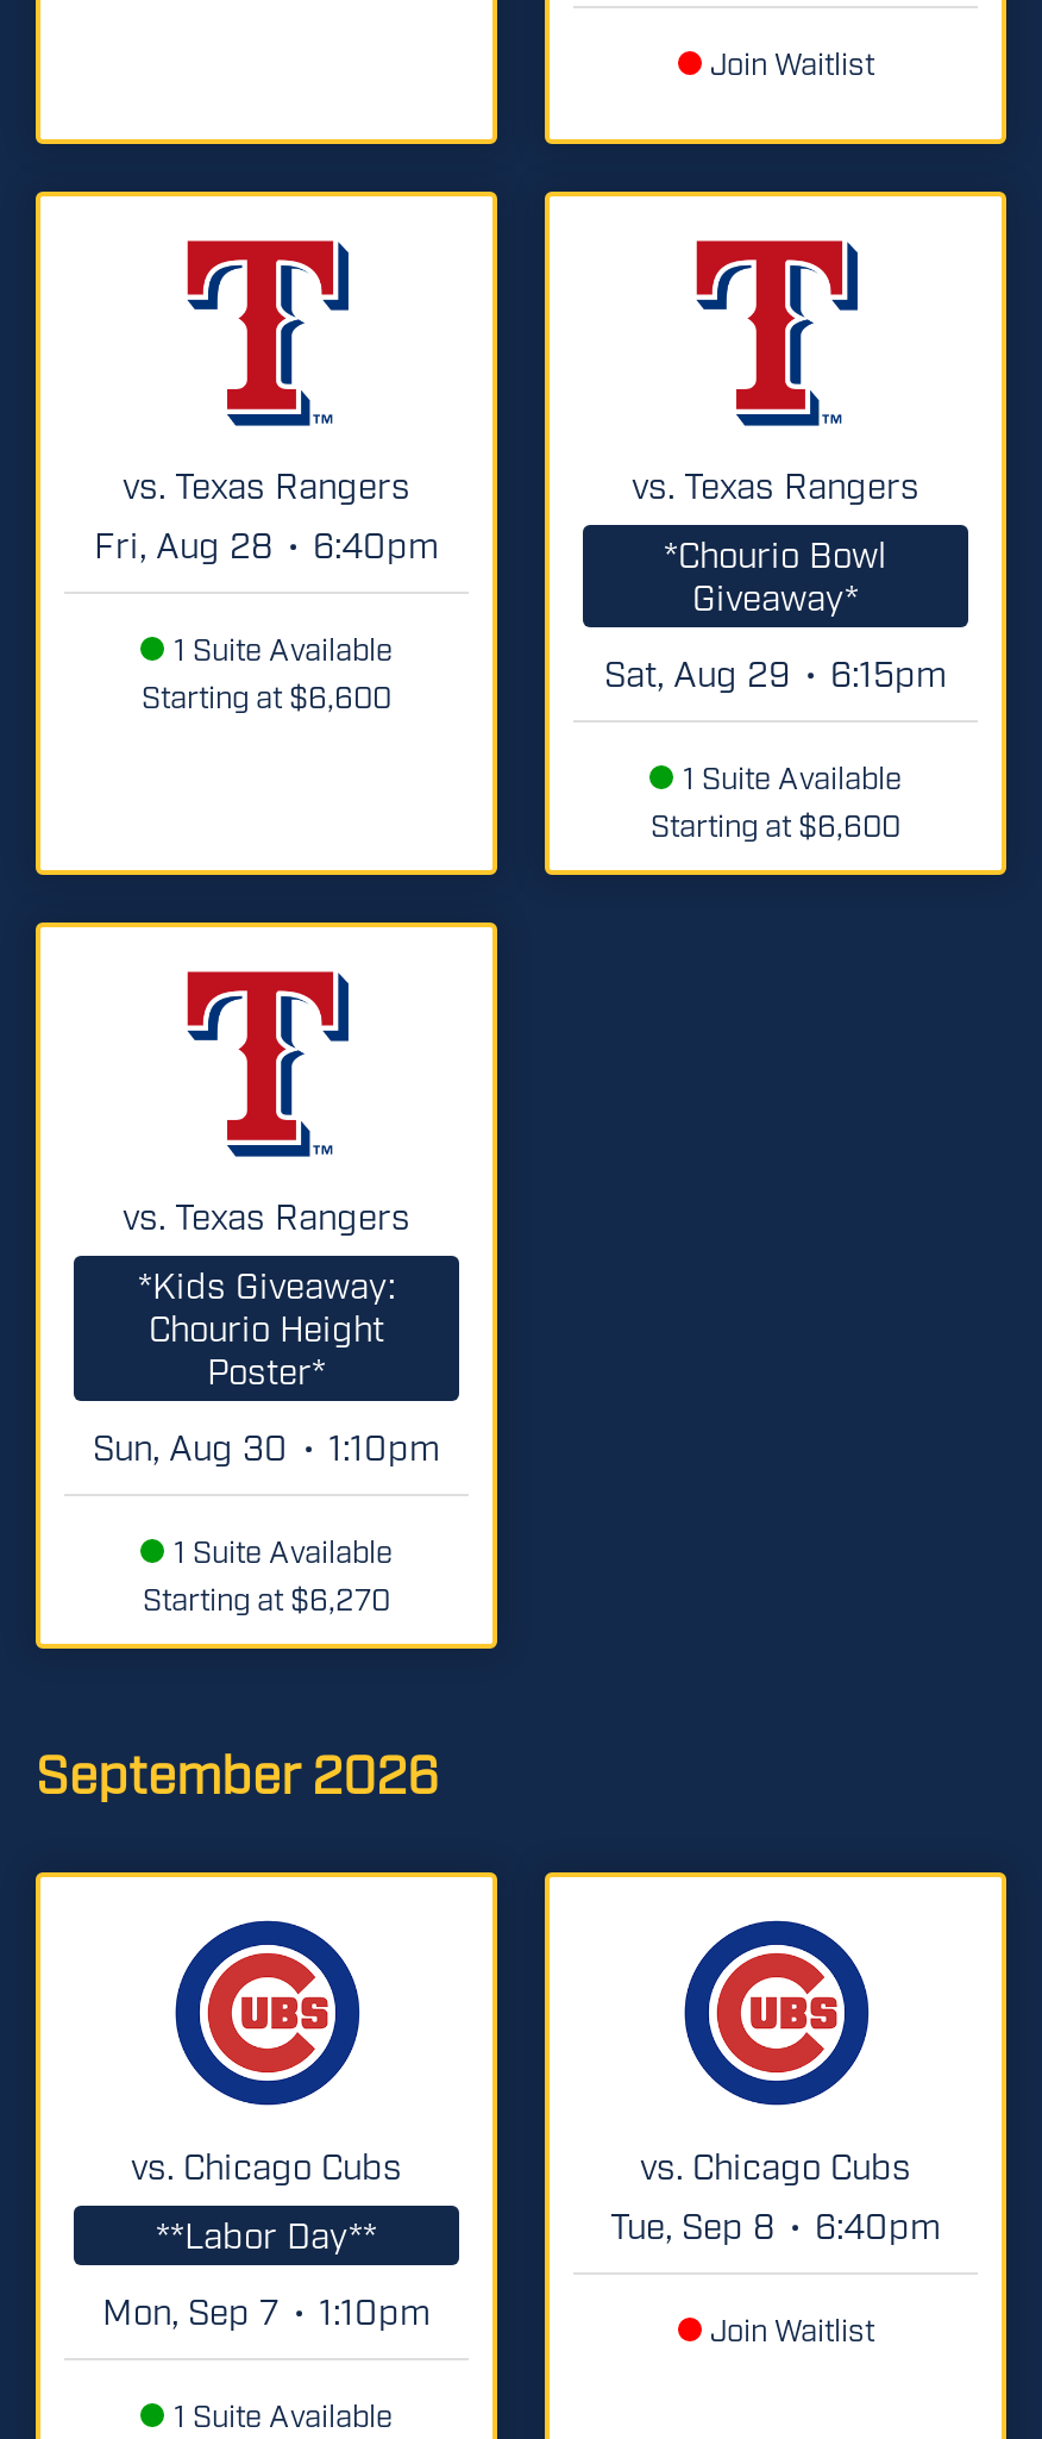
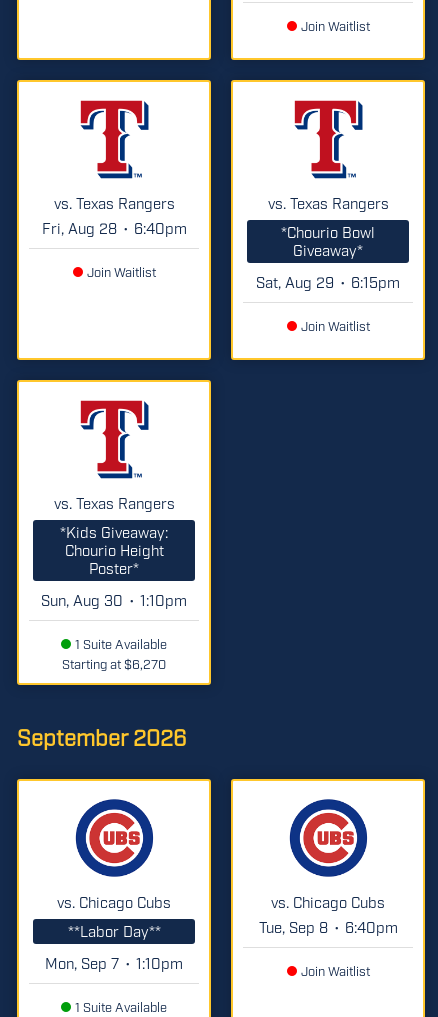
- 1 Suite Available
- Starting at $6,600
+ Join Waitlist

- 1 Suite Available
- Starting at $6,600
+ Join Waitlist
